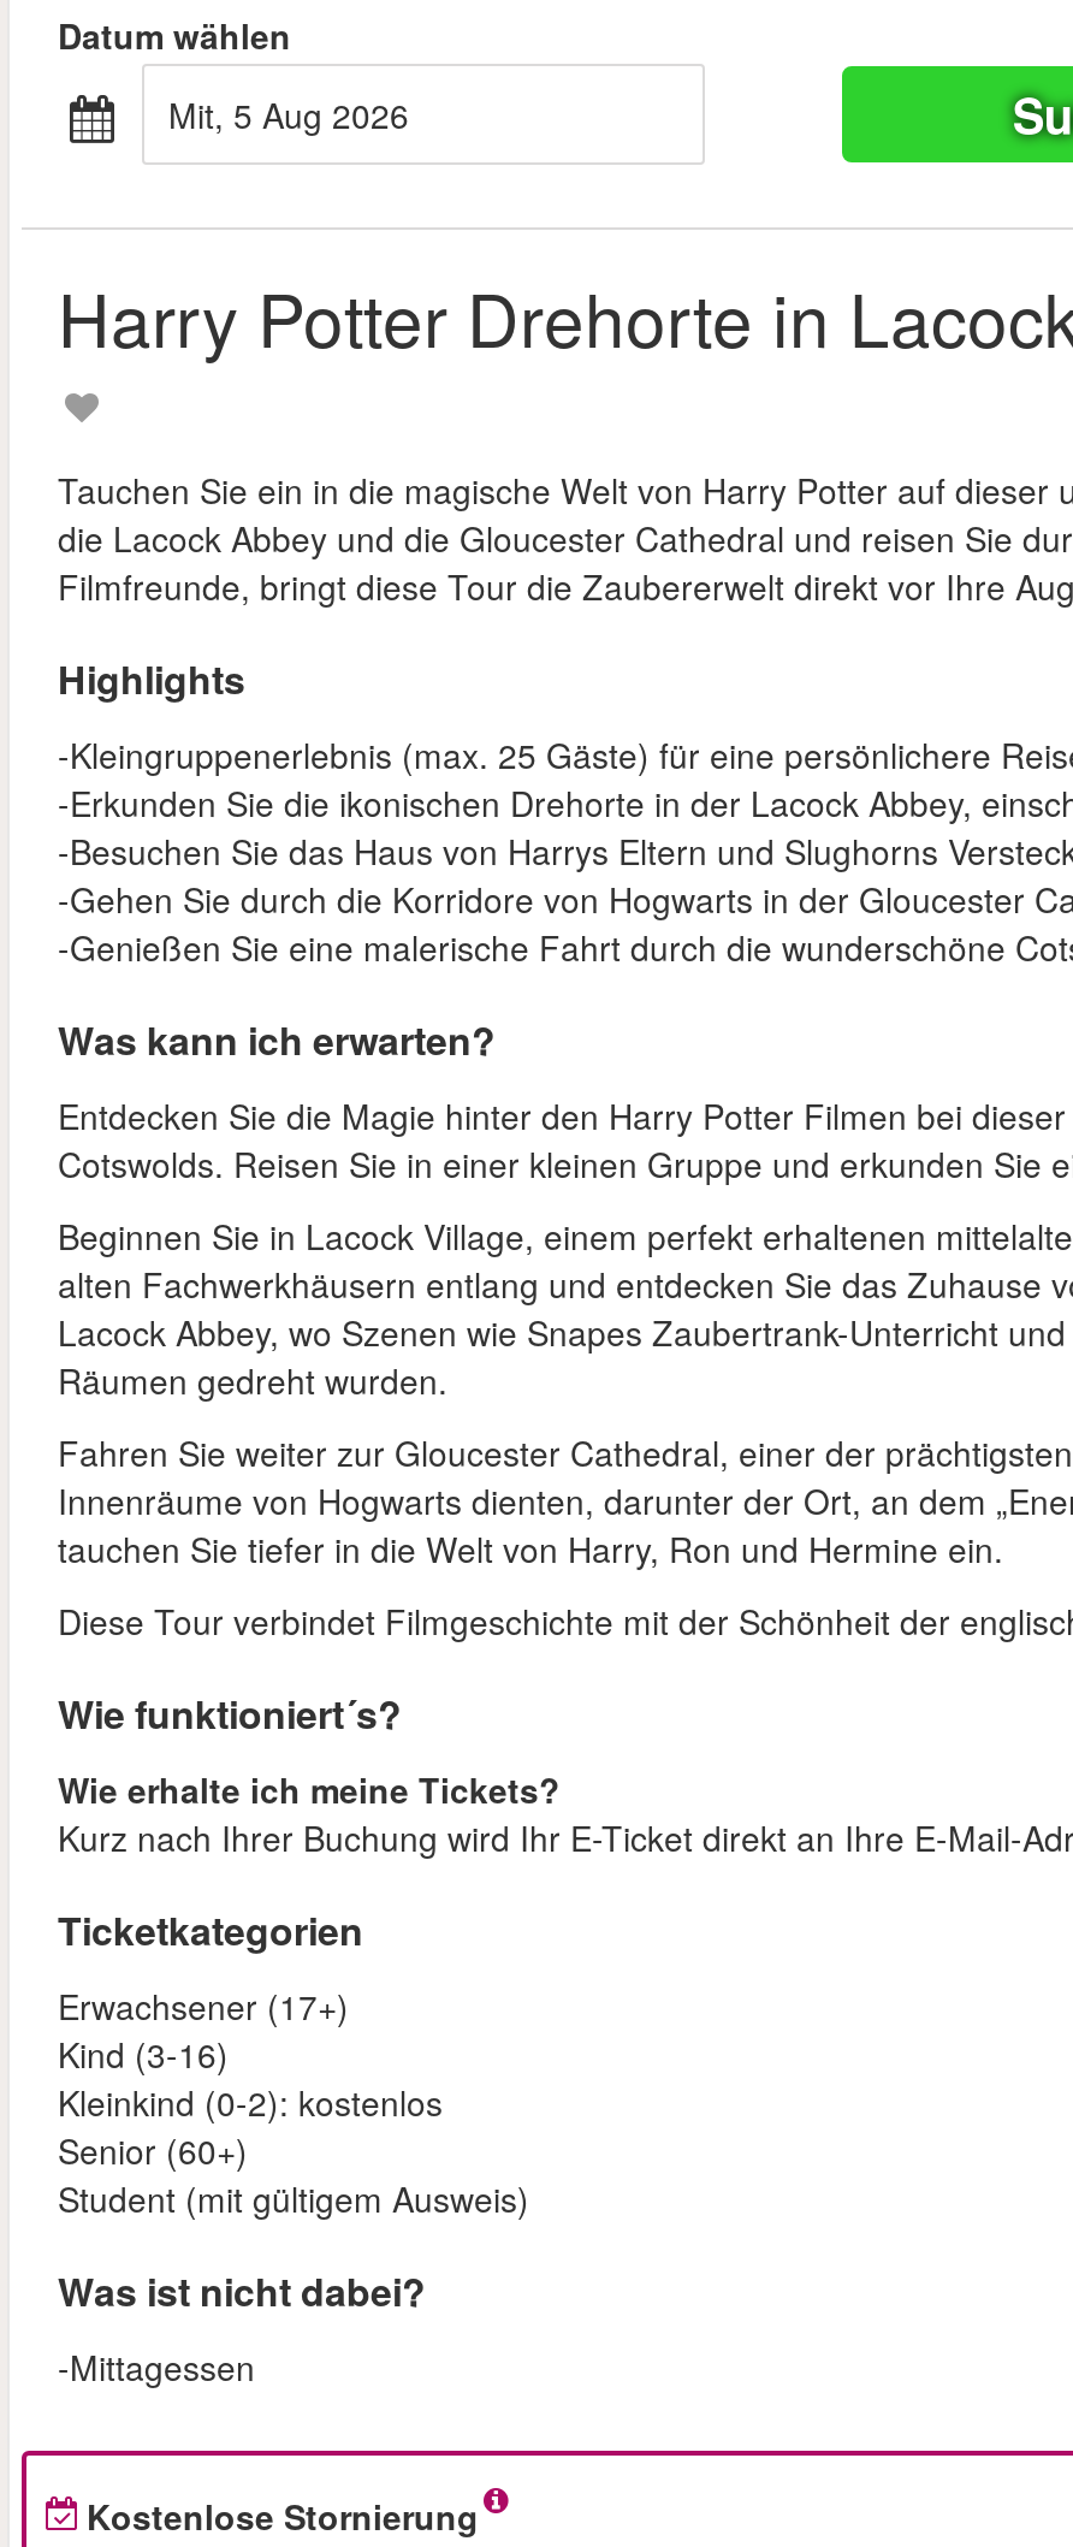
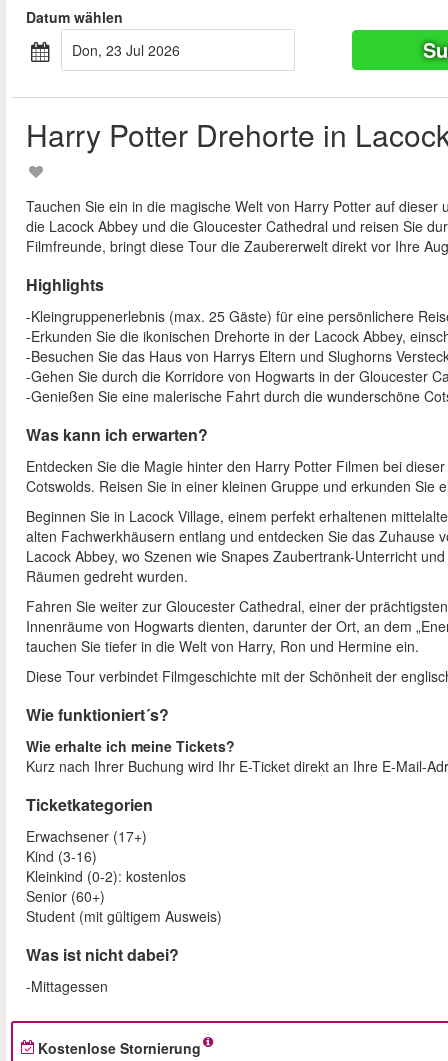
- Mit, 5 Aug 2026
+ Don, 23 Jul 2026
